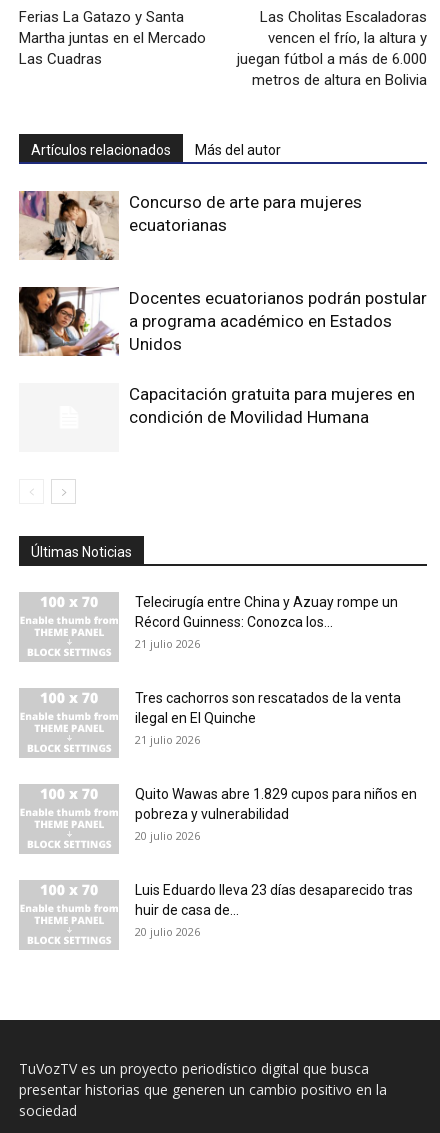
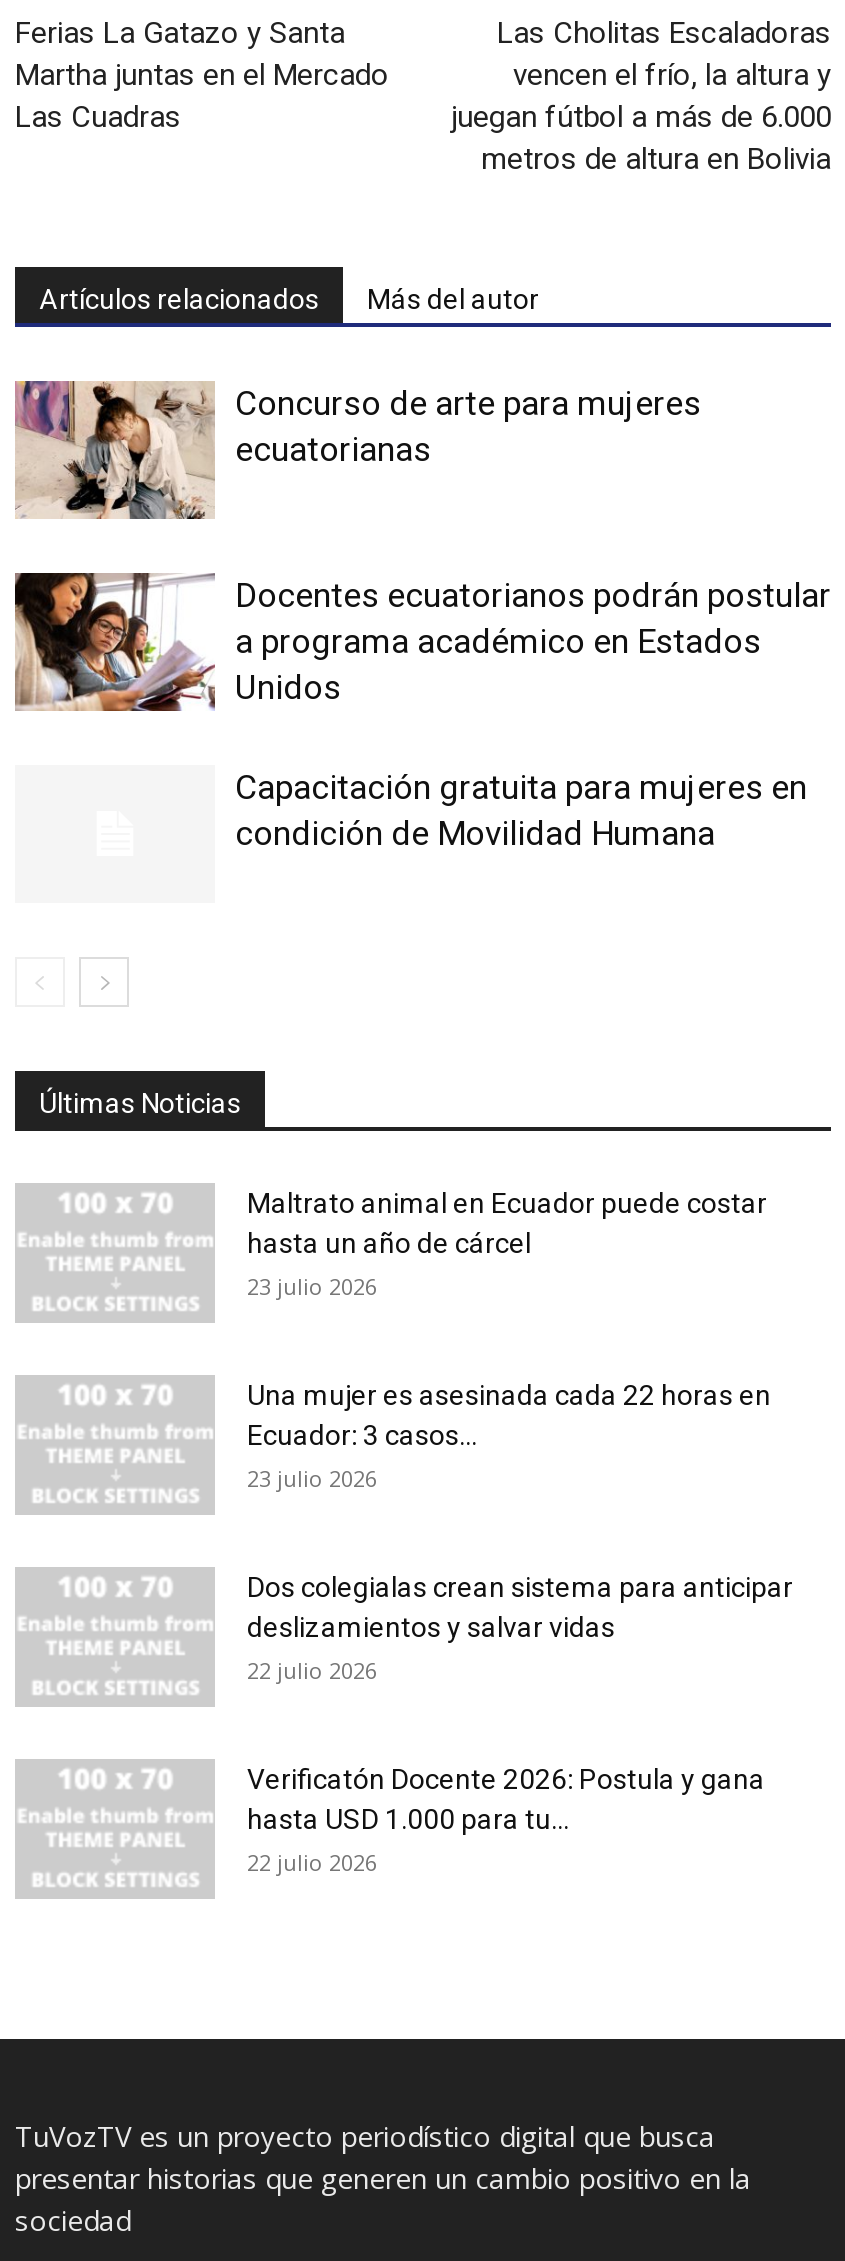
- Telecirugía entre China y Azuay rompe un
- Récord Guinness: Conozca los...
- 21 julio 2026
+ Maltrato animal en Ecuador puede costar
+ hasta un año de cárcel
+ 23 julio 2026

- Tres cachorros son rescatados de la venta
- ilegal en El Quinche
- 21 julio 2026
+ Una mujer es asesinada cada 22 horas en
+ Ecuador: 3 casos...
+ 23 julio 2026

- Quito Wawas abre 1.829 cupos para niños en
- pobreza y vulnerabilidad
- 20 julio 2026
+ Dos colegialas crean sistema para anticipar
+ deslizamientos y salvar vidas
+ 22 julio 2026

- Luis Eduardo lleva 23 días desaparecido tras
- huir de casa de...
- 20 julio 2026
+ Verificatón Docente 2026: Postula y gana
+ hasta USD 1.000 para tu...
+ 22 julio 2026
